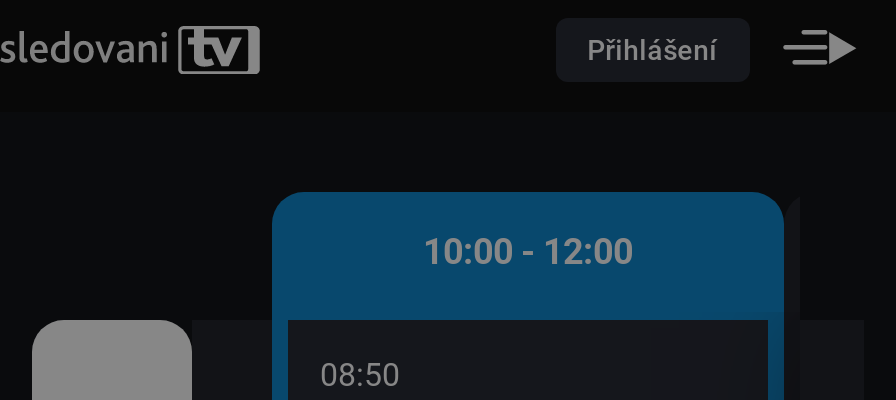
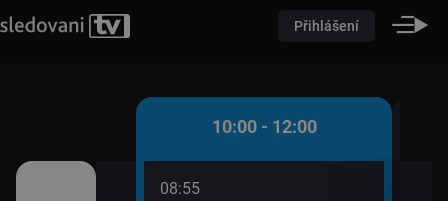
- 08:50
+ 08:55
